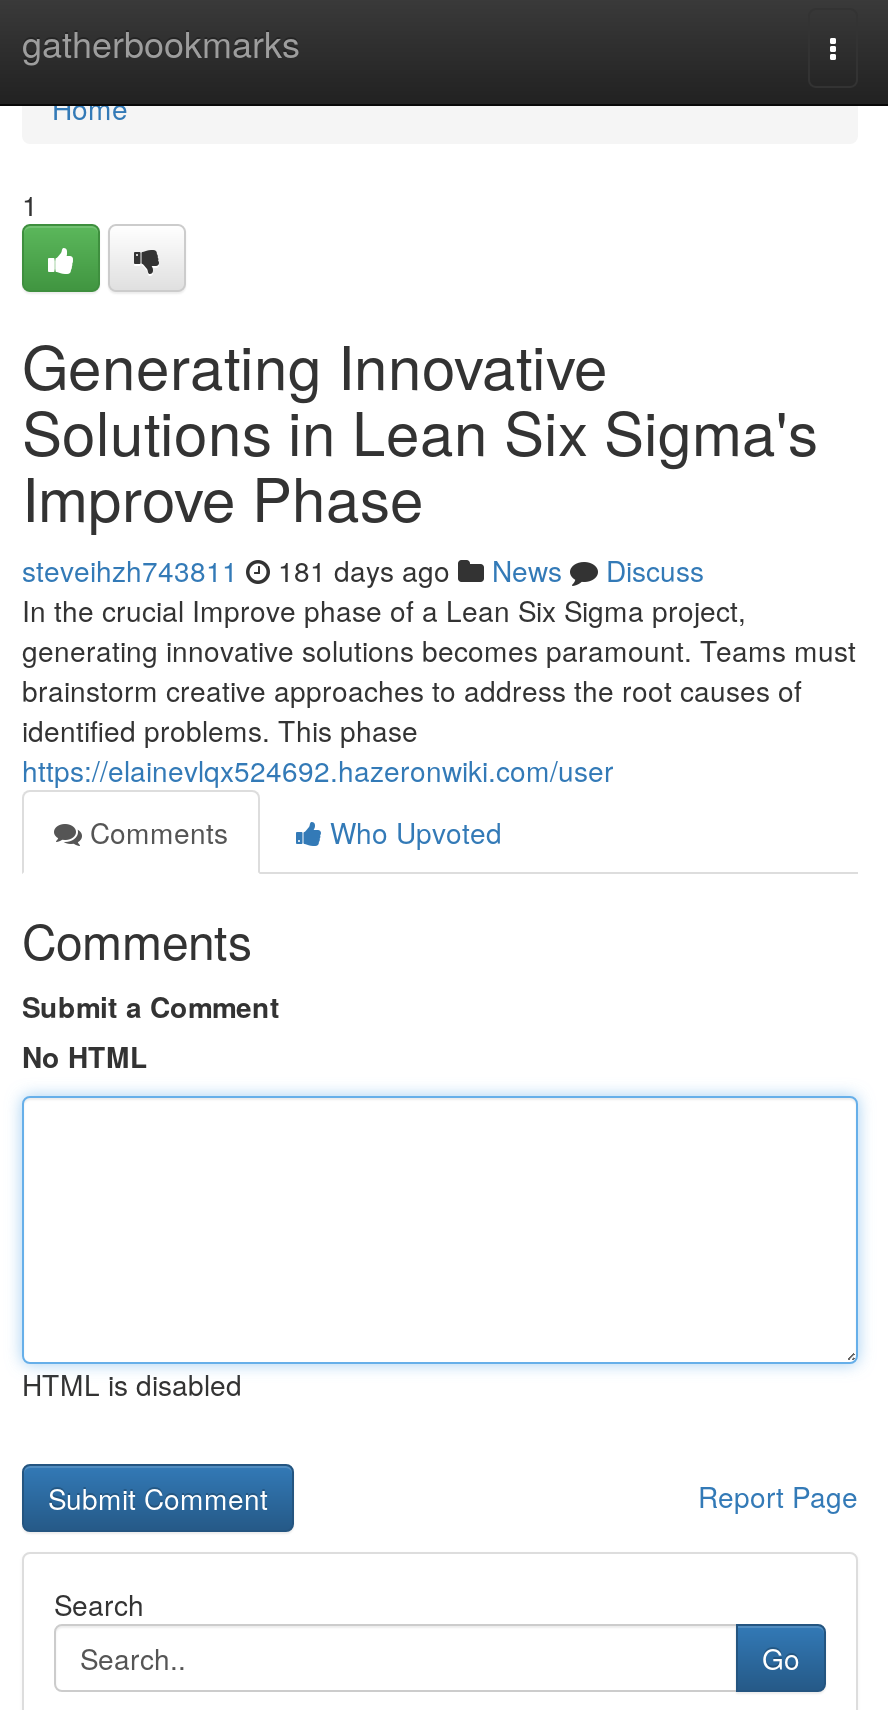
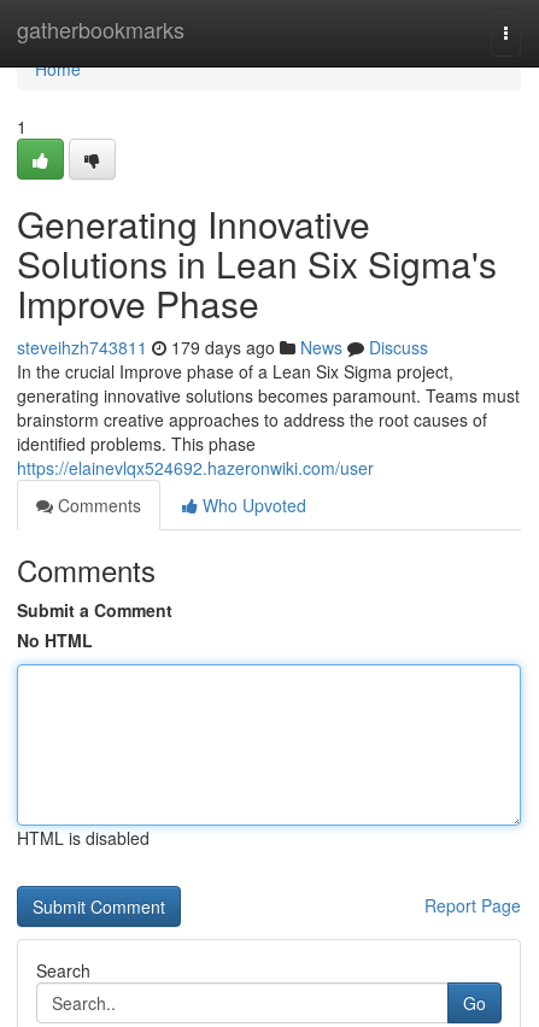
- steveihzh743811 181 days ago News Discuss
+ steveihzh743811 179 days ago News Discuss
